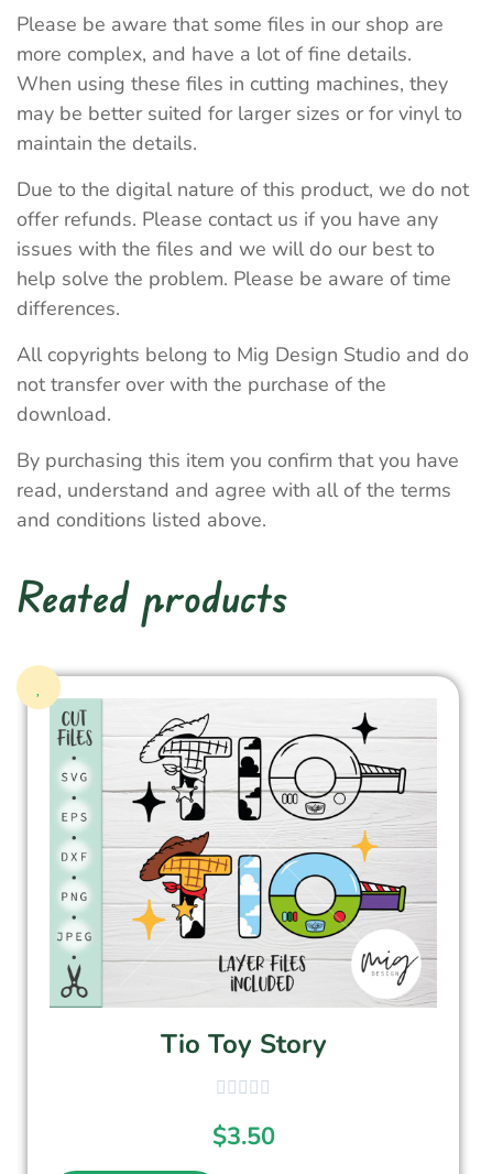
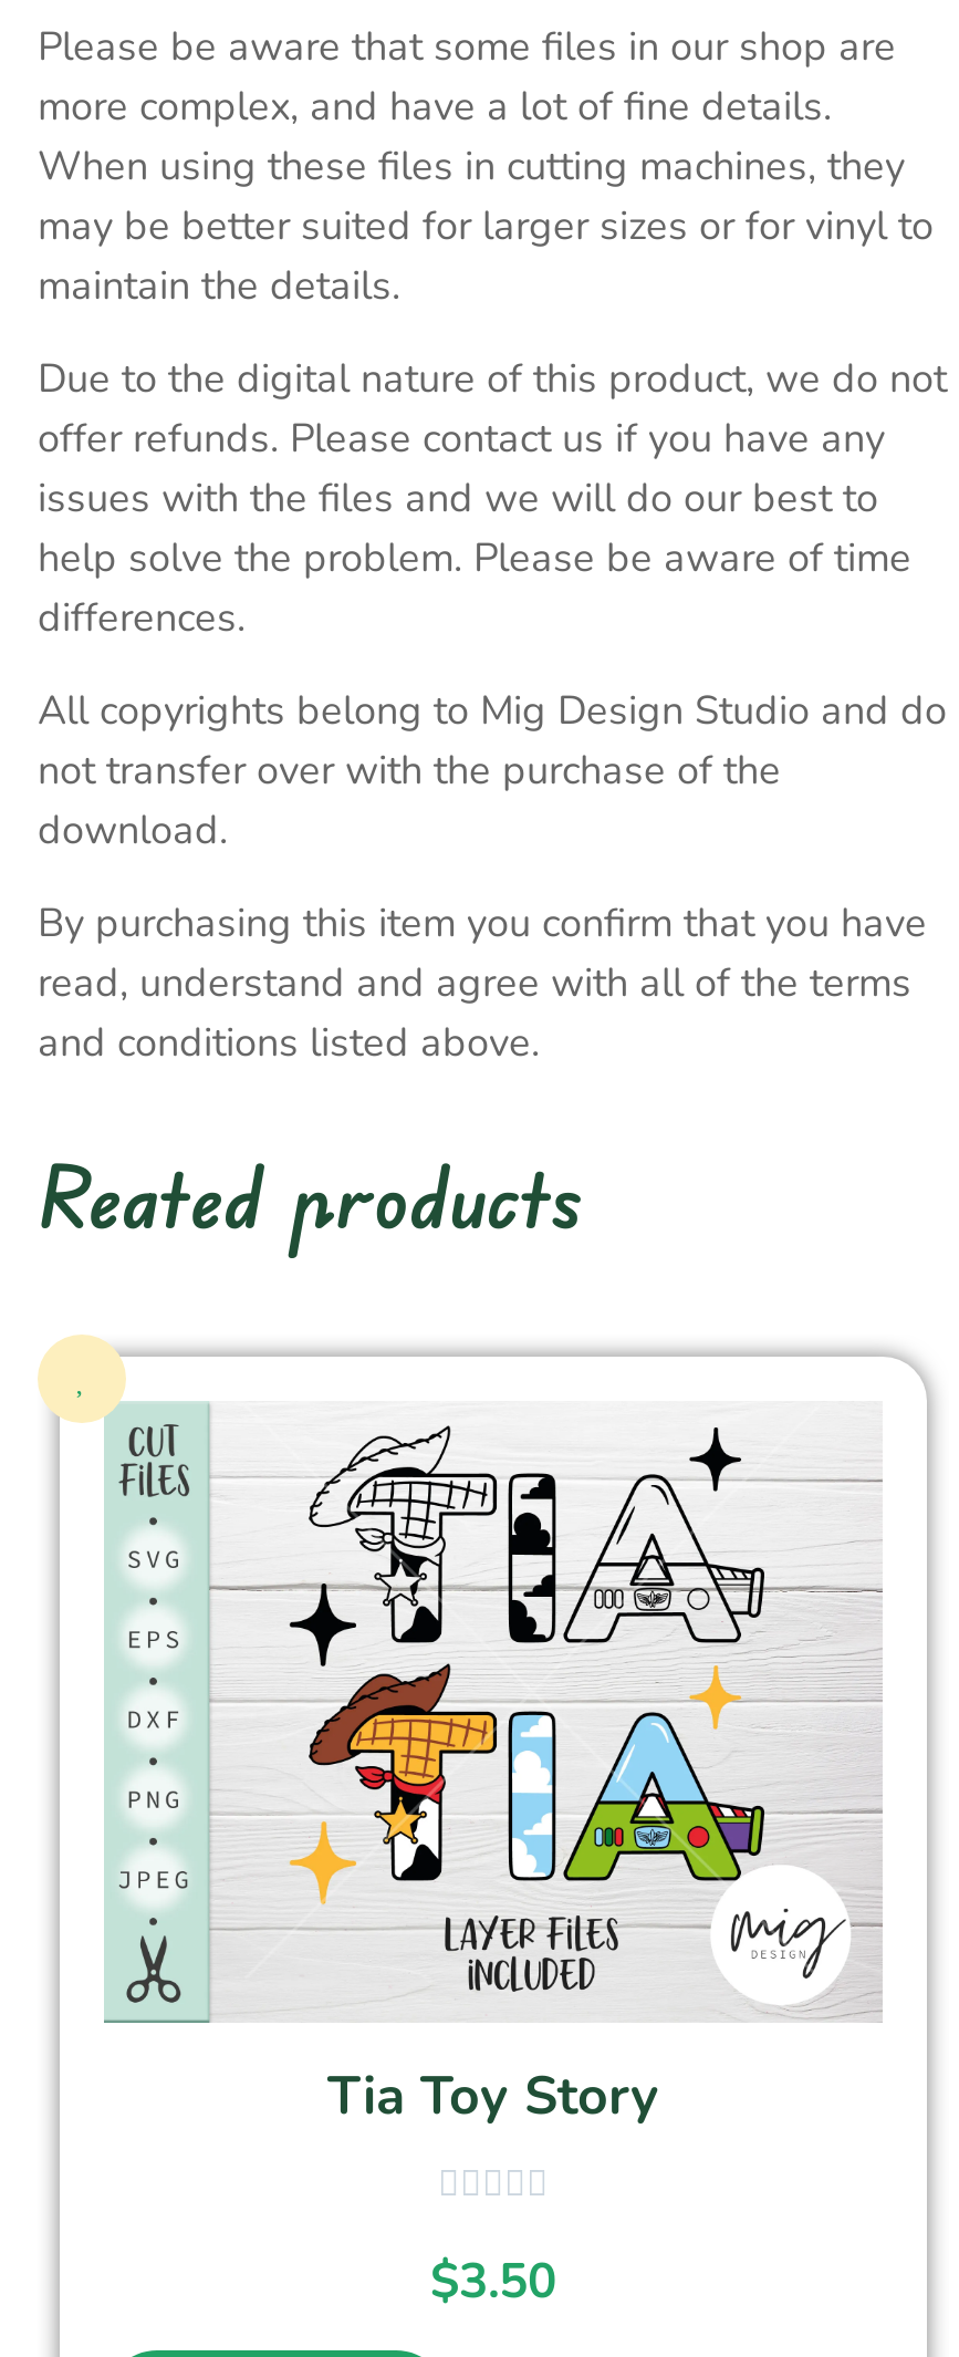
- [image]
+ [image]

- Tio Toy Story
+ Tia Toy Story
